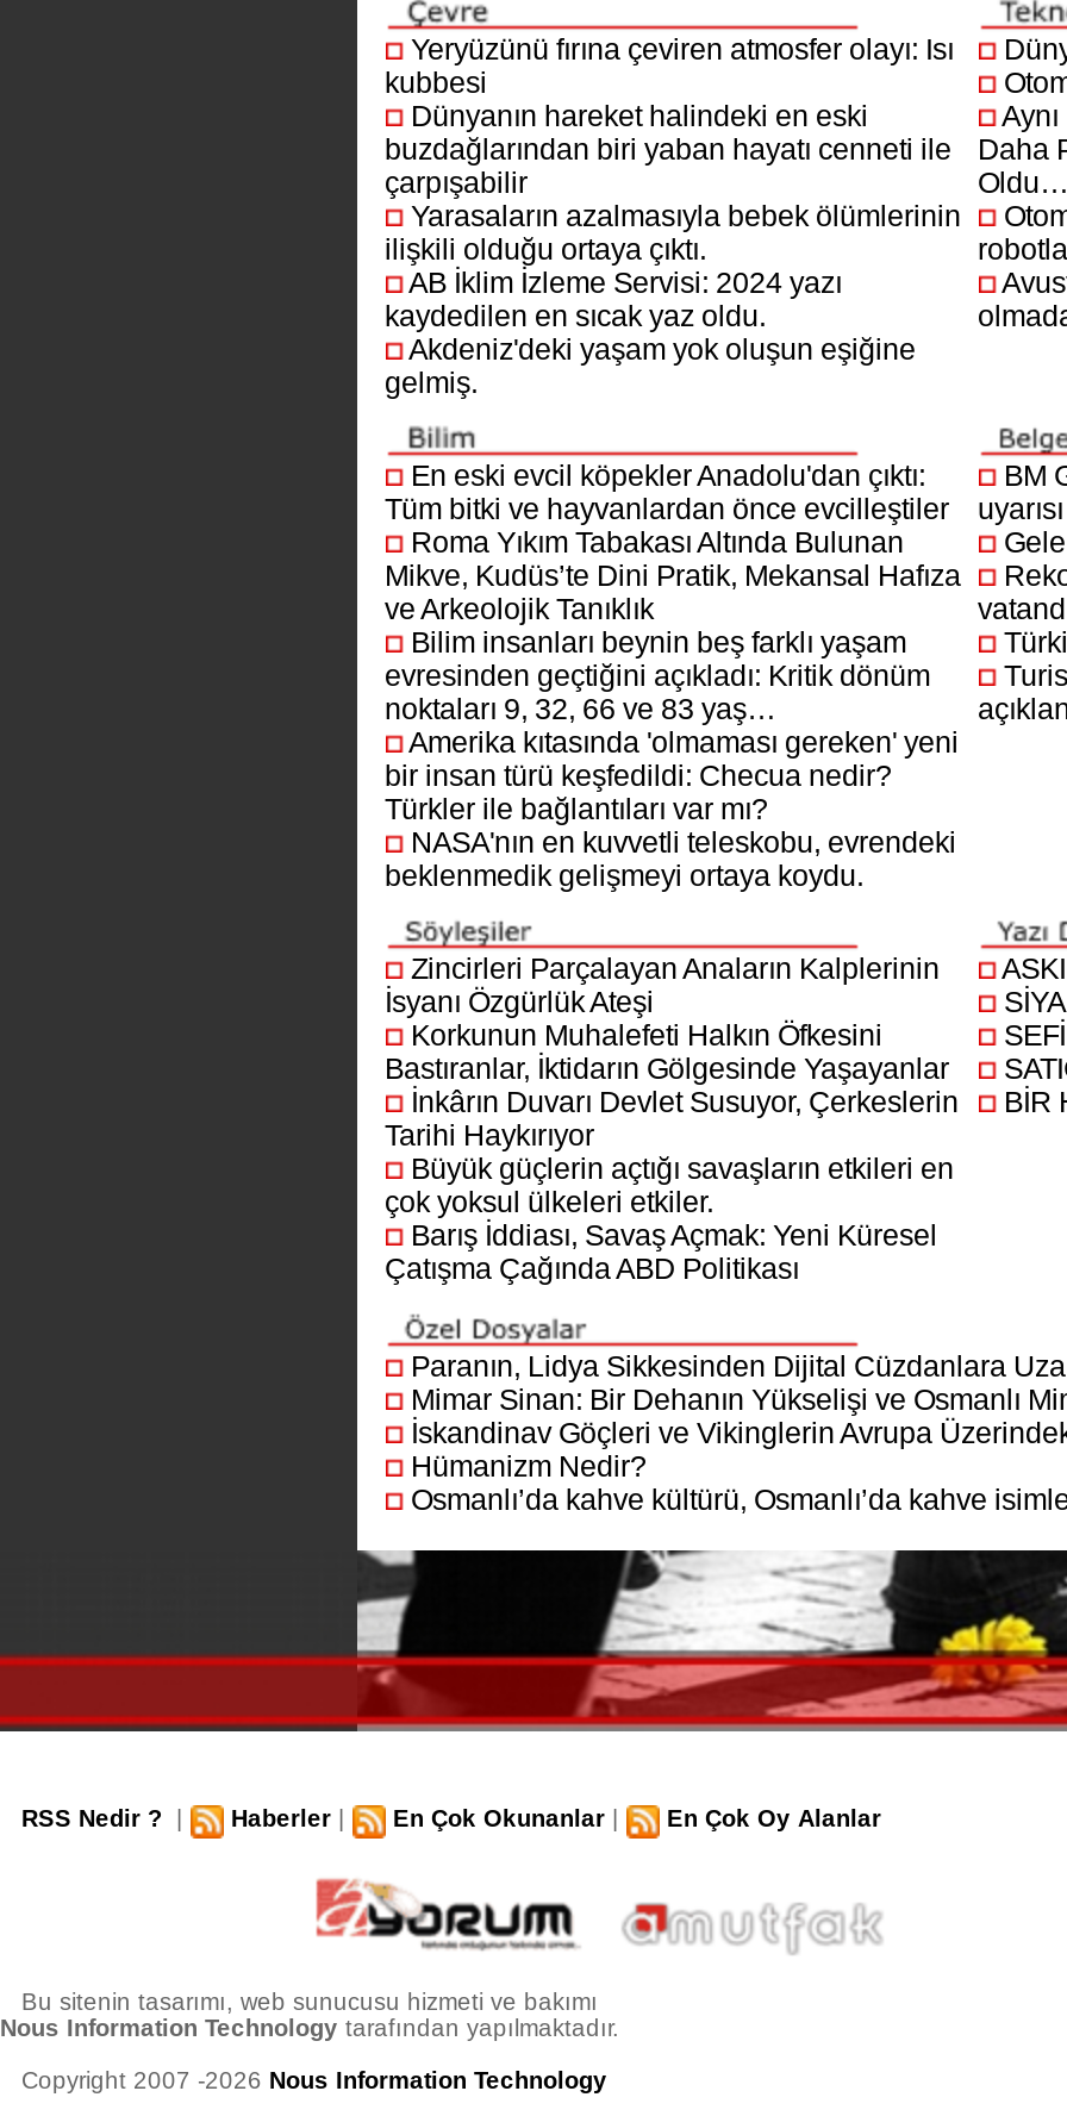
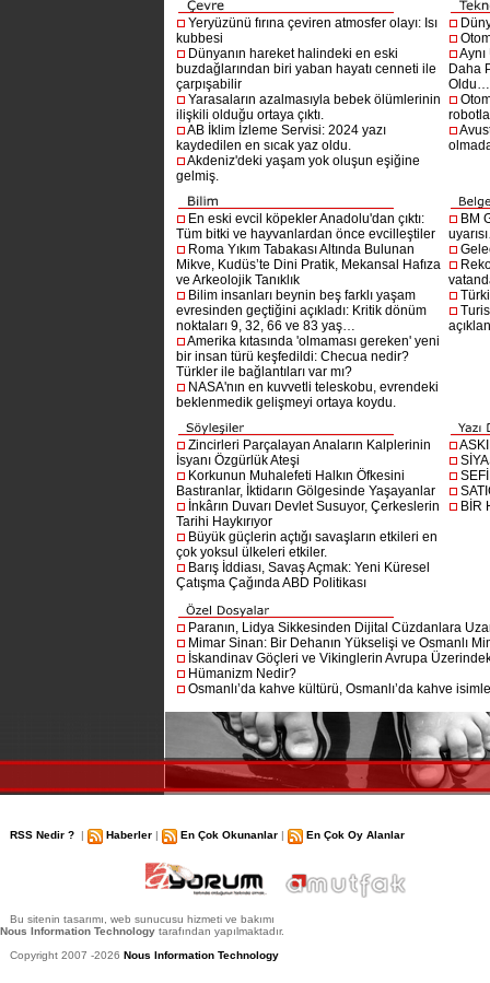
- [image]
+ [image]
